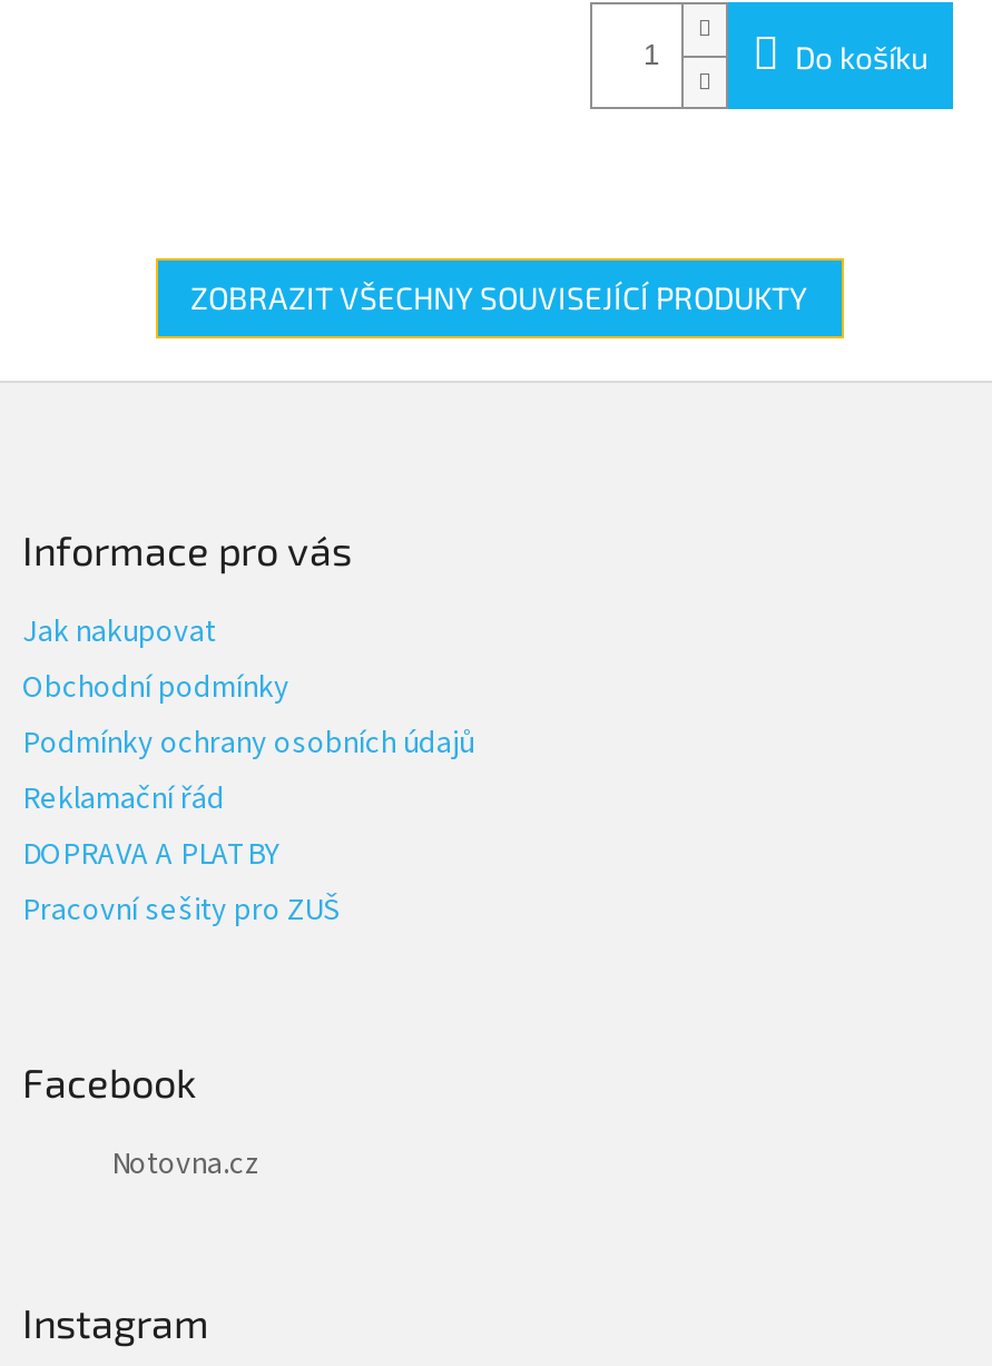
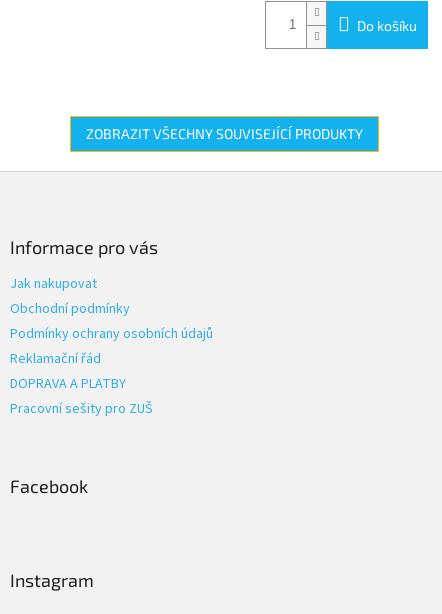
- Notovna.cz
